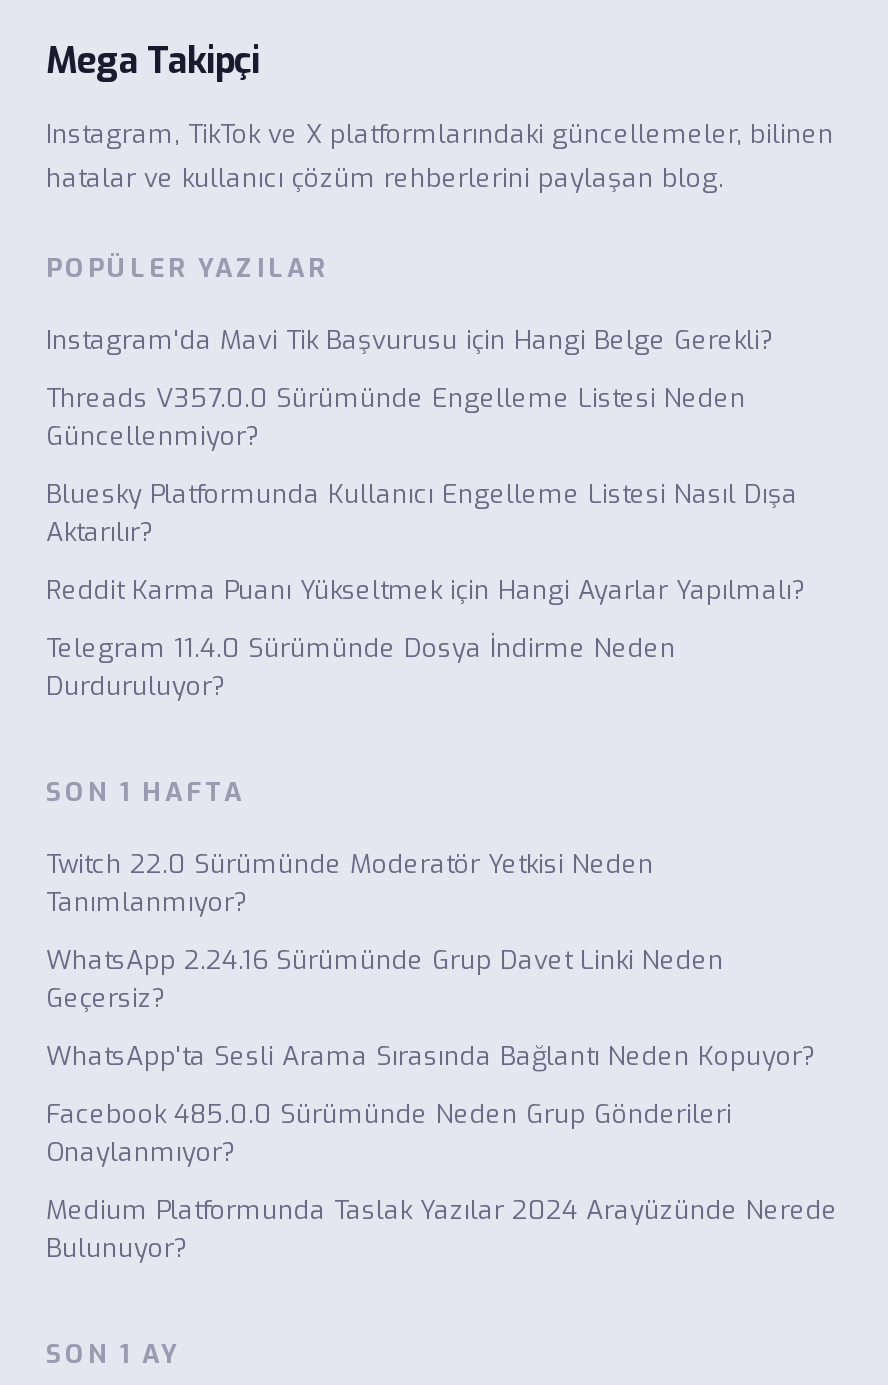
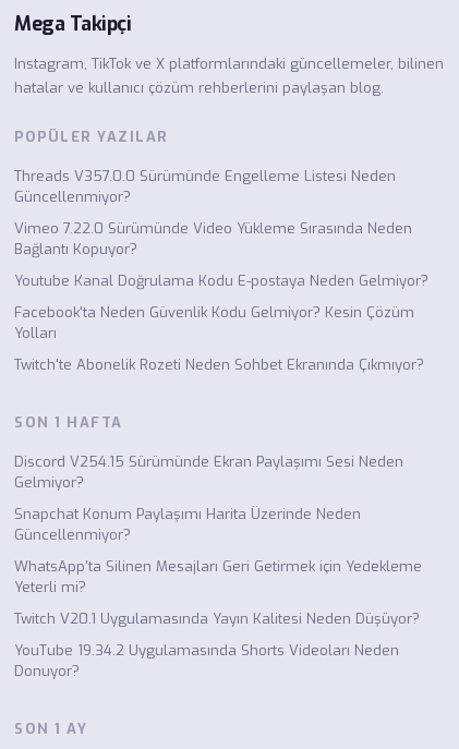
- Instagram'da Mavi Tik Başvurusu için Hangi Belge Gerekli?

moved up: Threads V357.0.0 Sürümünde Engelleme Listesi Neden | Güncellenmiyor?

- Bluesky Platformunda Kullanıcı Engelleme Listesi Nasıl Dışa
- Aktarılır?
- Reddit Karma Puanı Yükseltmek için Hangi Ayarlar Yapılmalı?
- Telegram 11.4.0 Sürümünde Dosya İndirme Neden
- Durduruluyor?
+ Vimeo 7.22.0 Sürümünde Video Yükleme Sırasında Neden
+ Bağlantı Kopuyor?
+ Youtube Kanal Doğrulama Kodu E-postaya Neden Gelmiyor?
+ Facebook'ta Neden Güvenlik Kodu Gelmiyor? Kesin Çözüm
+ Yolları
+ Twitch'te Abonelik Rozeti Neden Sohbet Ekranında Çıkmıyor?

- Twitch 22.0 Sürümünde Moderatör Yetkisi Neden
- Tanımlanmıyor?
+ Discord V254.15 Sürümünde Ekran Paylaşımı Sesi Neden
+ Gelmiyor?

- WhatsApp 2.24.16 Sürümünde Grup Davet Linki Neden
- Geçersiz?
+ Snapchat Konum Paylaşımı Harita Üzerinde Neden
+ Güncellenmiyor?

- WhatsApp'ta Sesli Arama Sırasında Bağlantı Neden Kopuyor?
+ WhatsApp'ta Silinen Mesajları Geri Getirmek için Yedekleme
+ Yeterli mi?

- Facebook 485.0.0 Sürümünde Neden Grup Gönderileri
- Onaylanmıyor?
+ Twitch V20.1 Uygulamasında Yayın Kalitesi Neden Düşüyor?

- Medium Platformunda Taslak Yazılar 2024 Arayüzünde Nerede
- Bulunuyor?
+ YouTube 19.34.2 Uygulamasında Shorts Videoları Neden
+ Donuyor?
